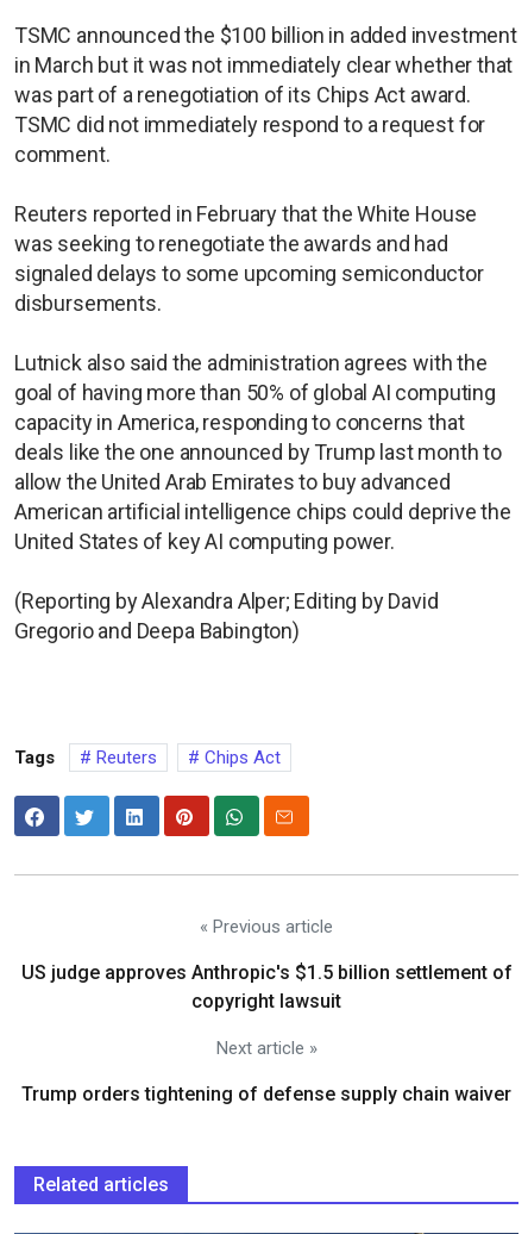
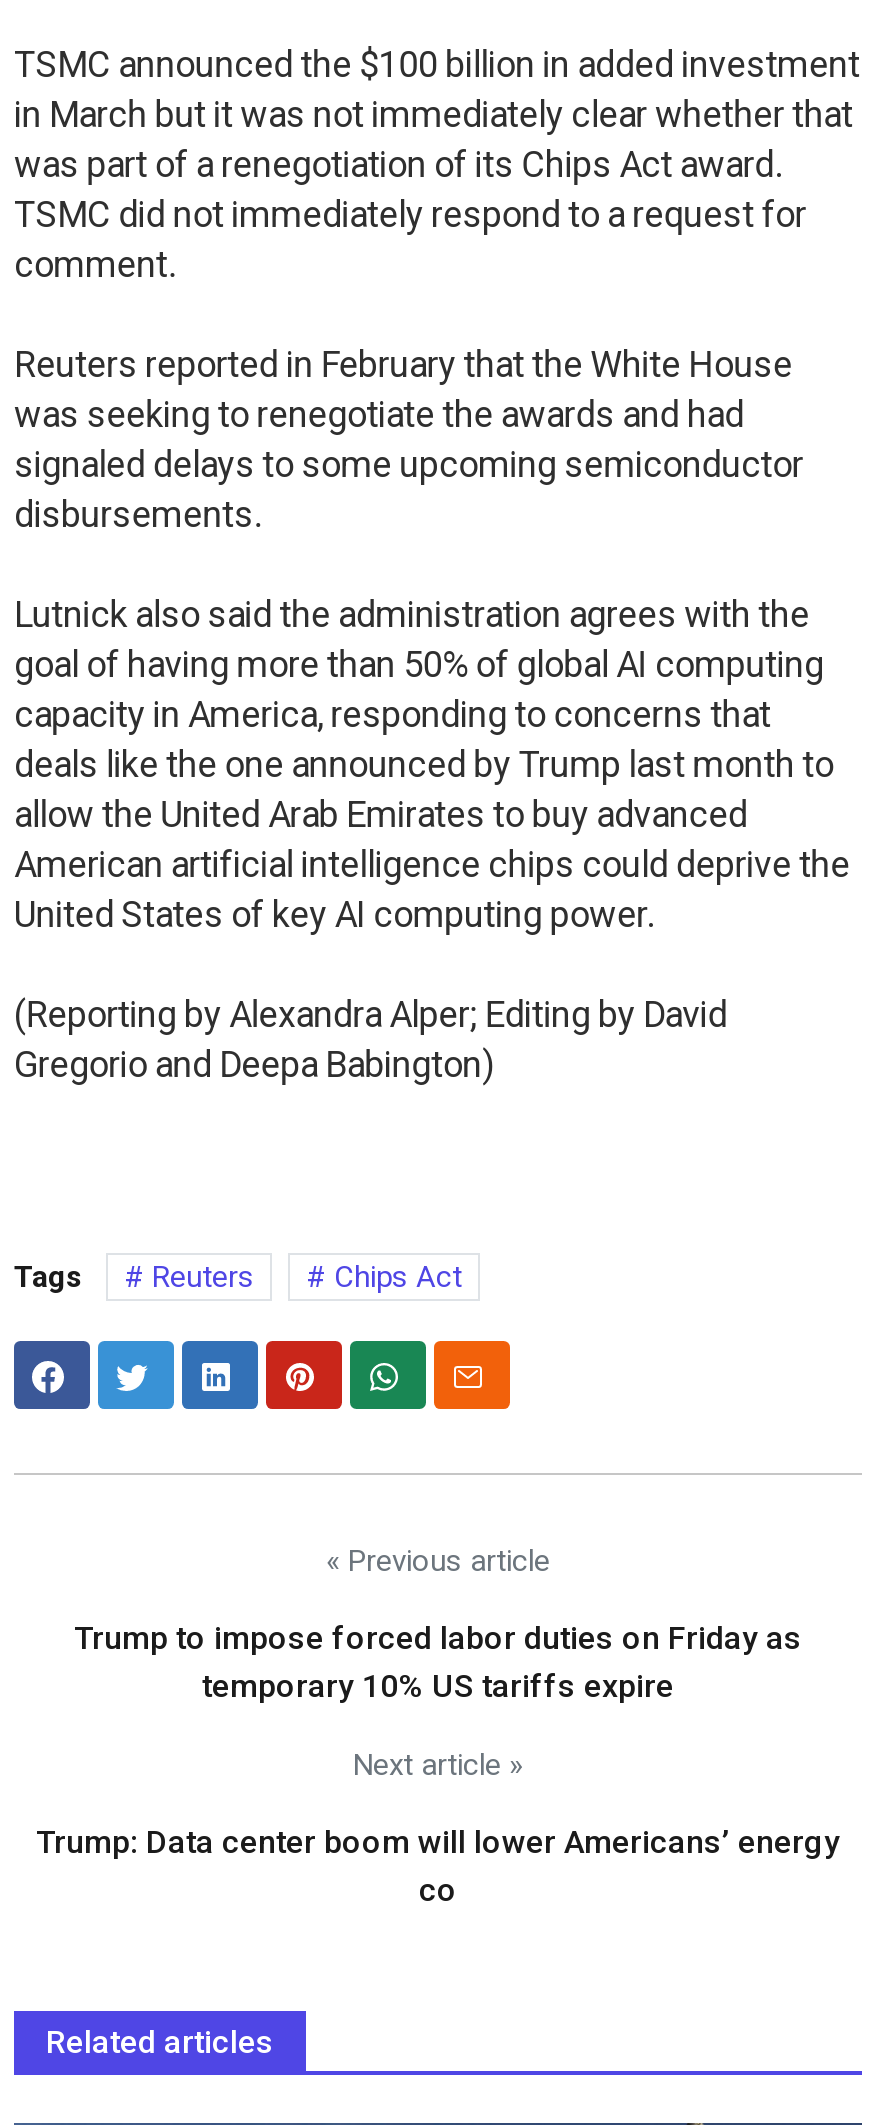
- US judge approves Anthropic's $1.5 billion settlement of
- copyright lawsuit
+ Trump to impose forced labor duties on Friday as
+ temporary 10% US tariffs expire

- Trump orders tightening of defense supply chain waiver
+ Trump: Data center boom will lower Americans’ energy
+ co
